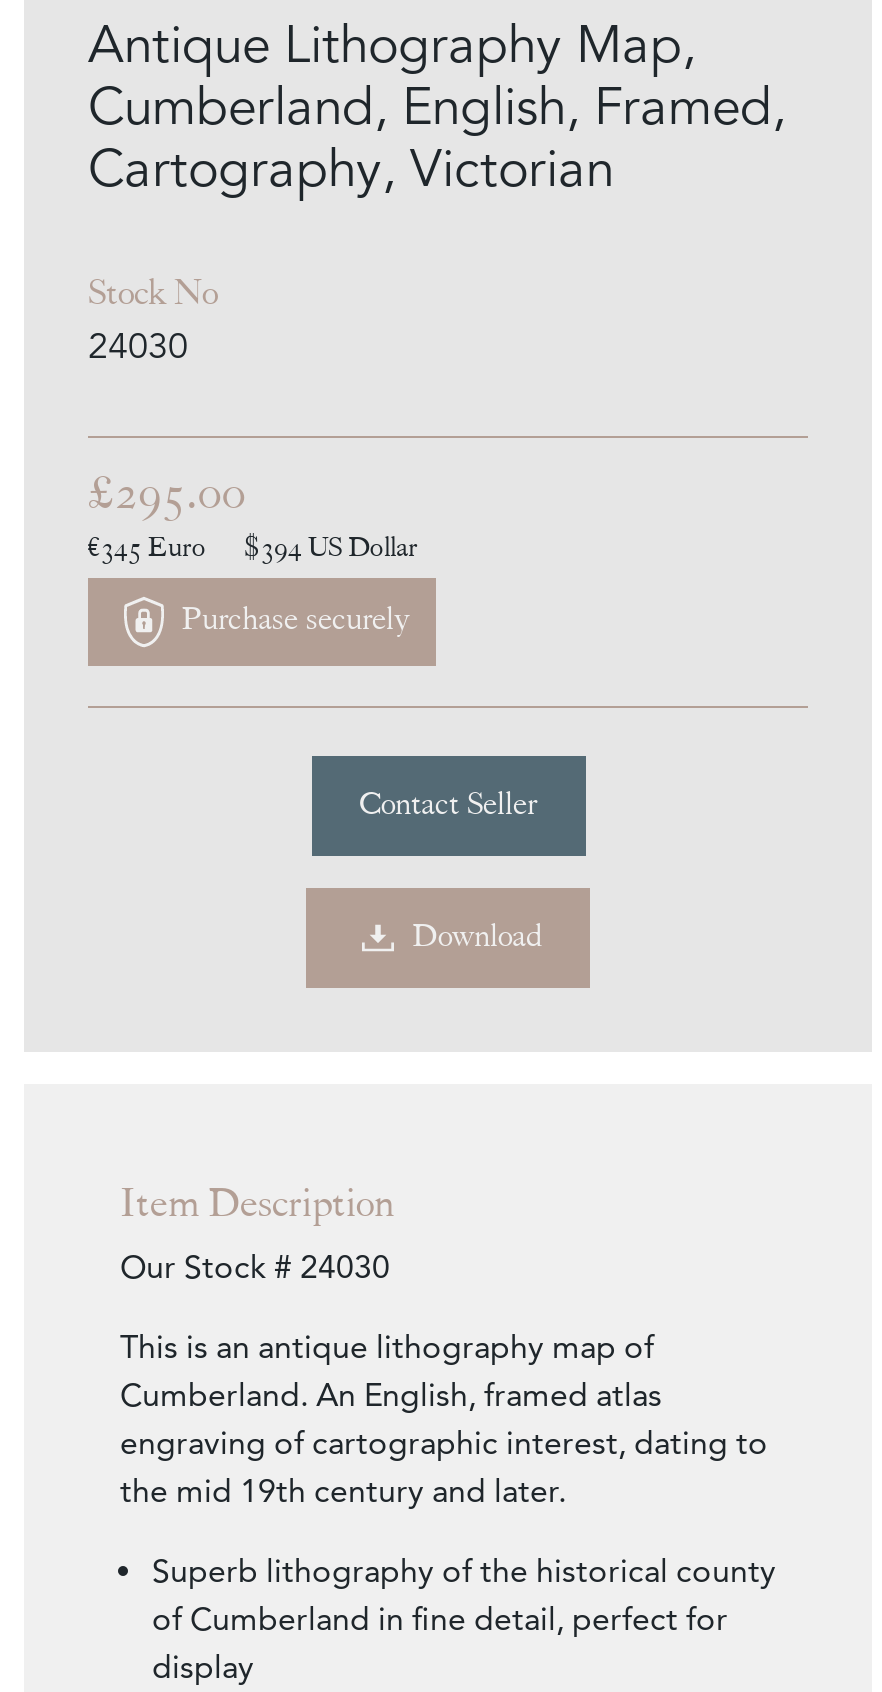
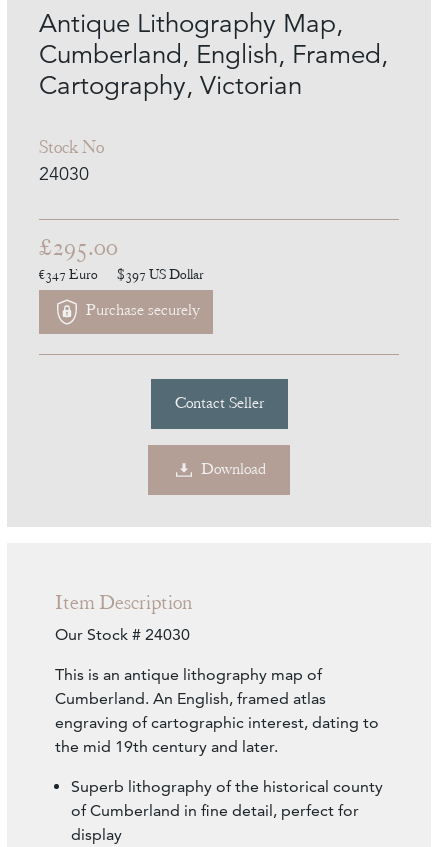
- €345 Euro
+ €347 Euro

- $394 US Dollar
+ $397 US Dollar
